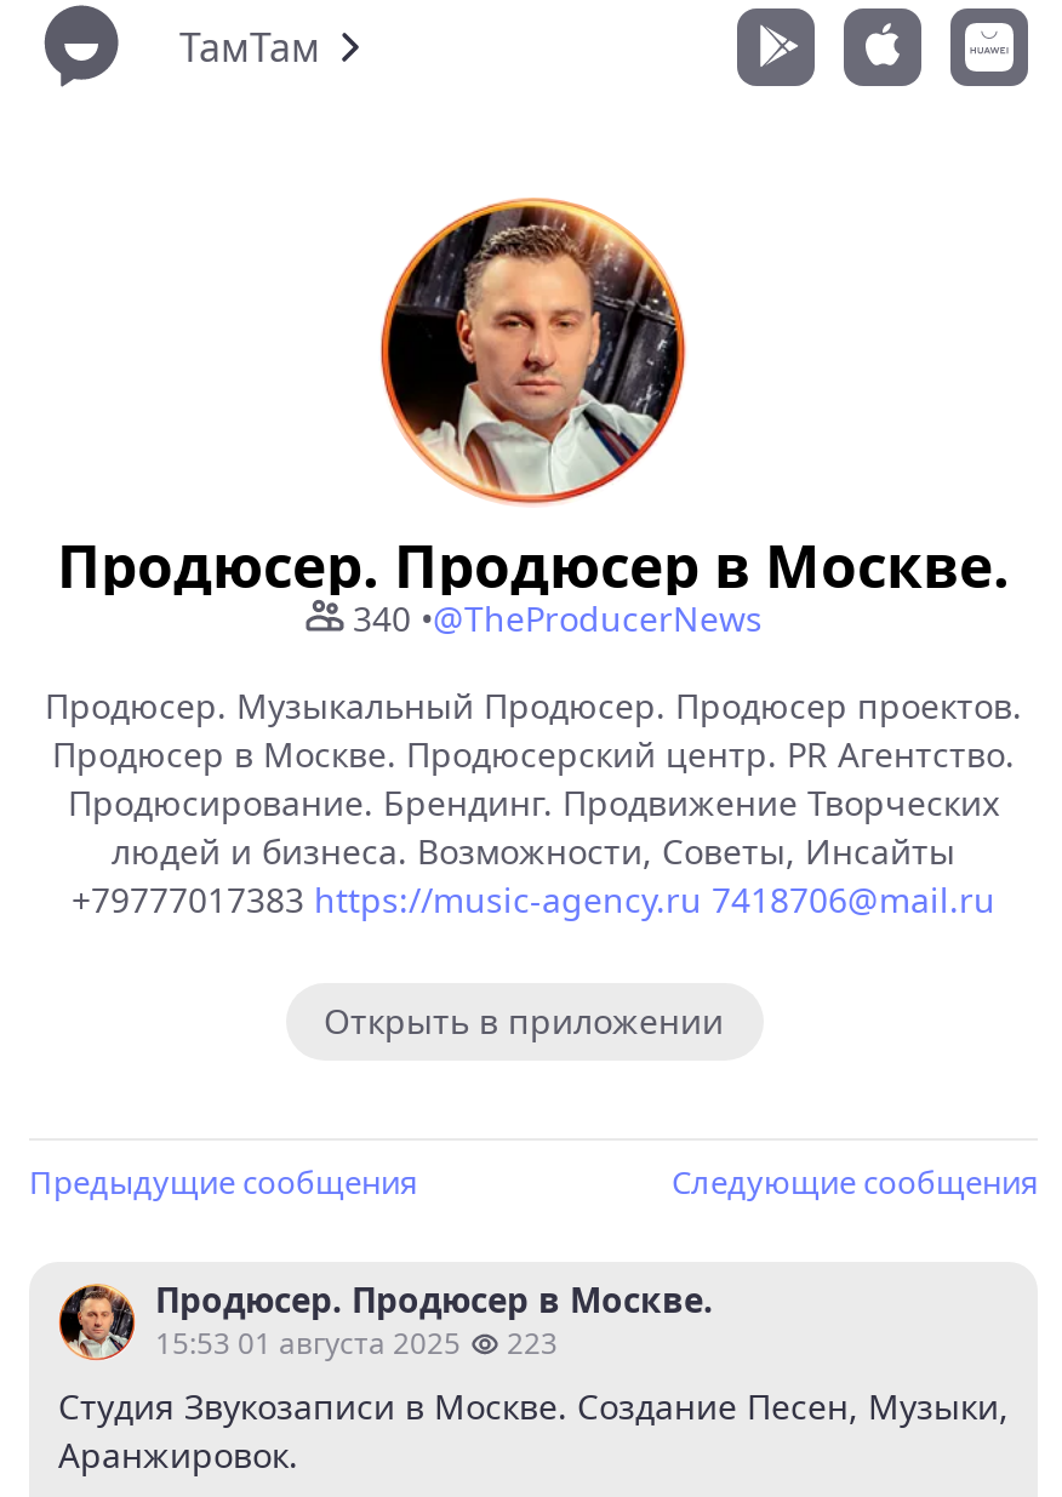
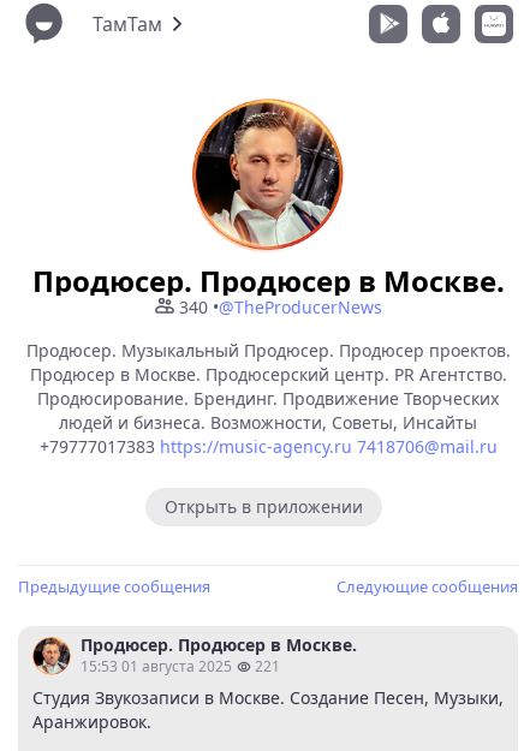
- 15:53 01 августа 2025 223
+ 15:53 01 августа 2025 221
